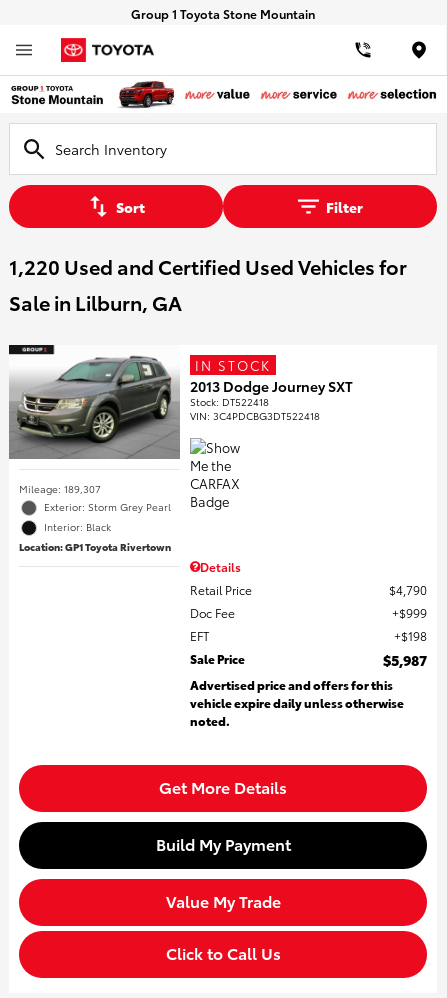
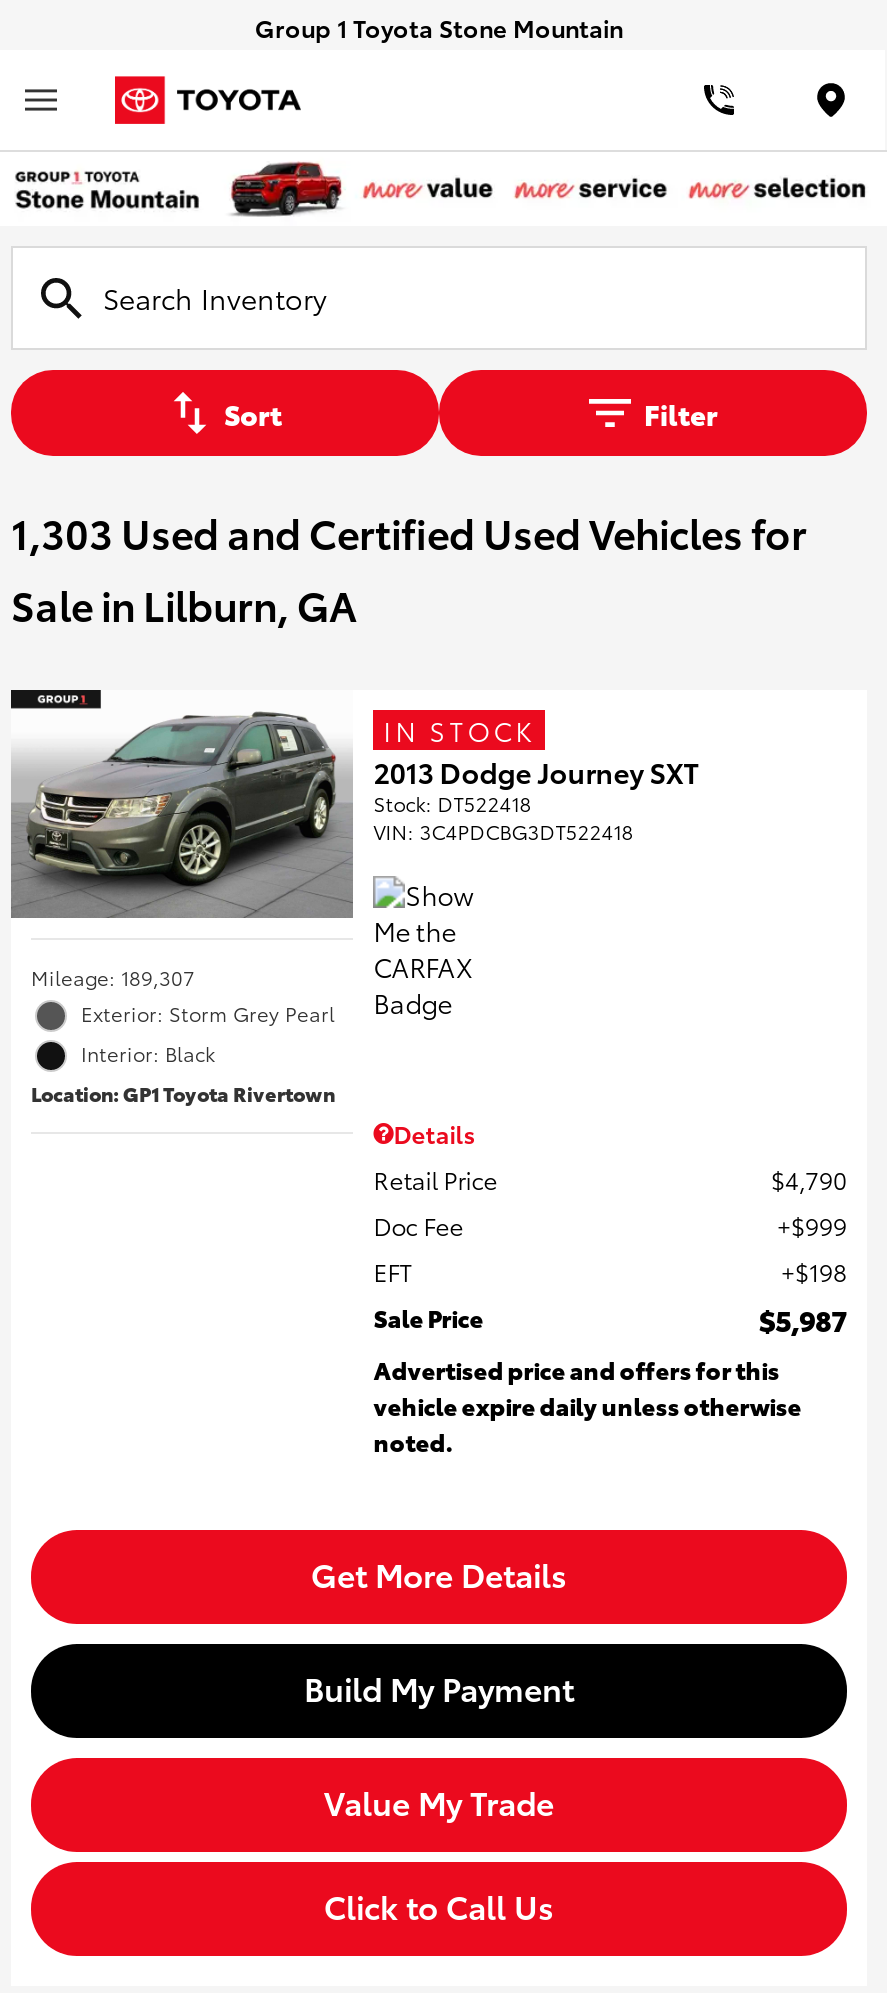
- 1,220 Used and Certified Used Vehicles for
+ 1,303 Used and Certified Used Vehicles for
